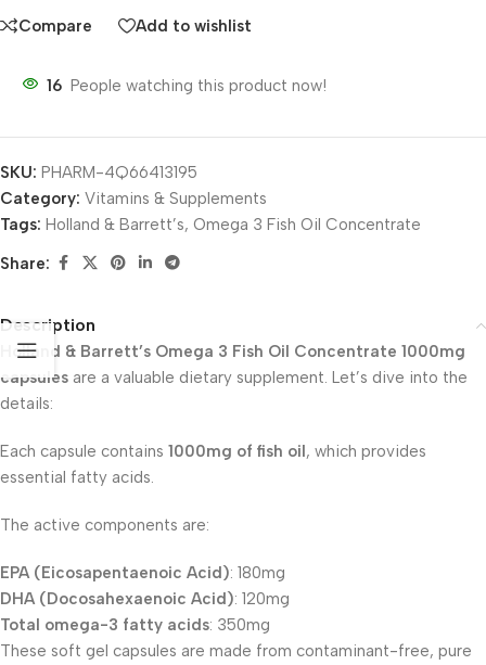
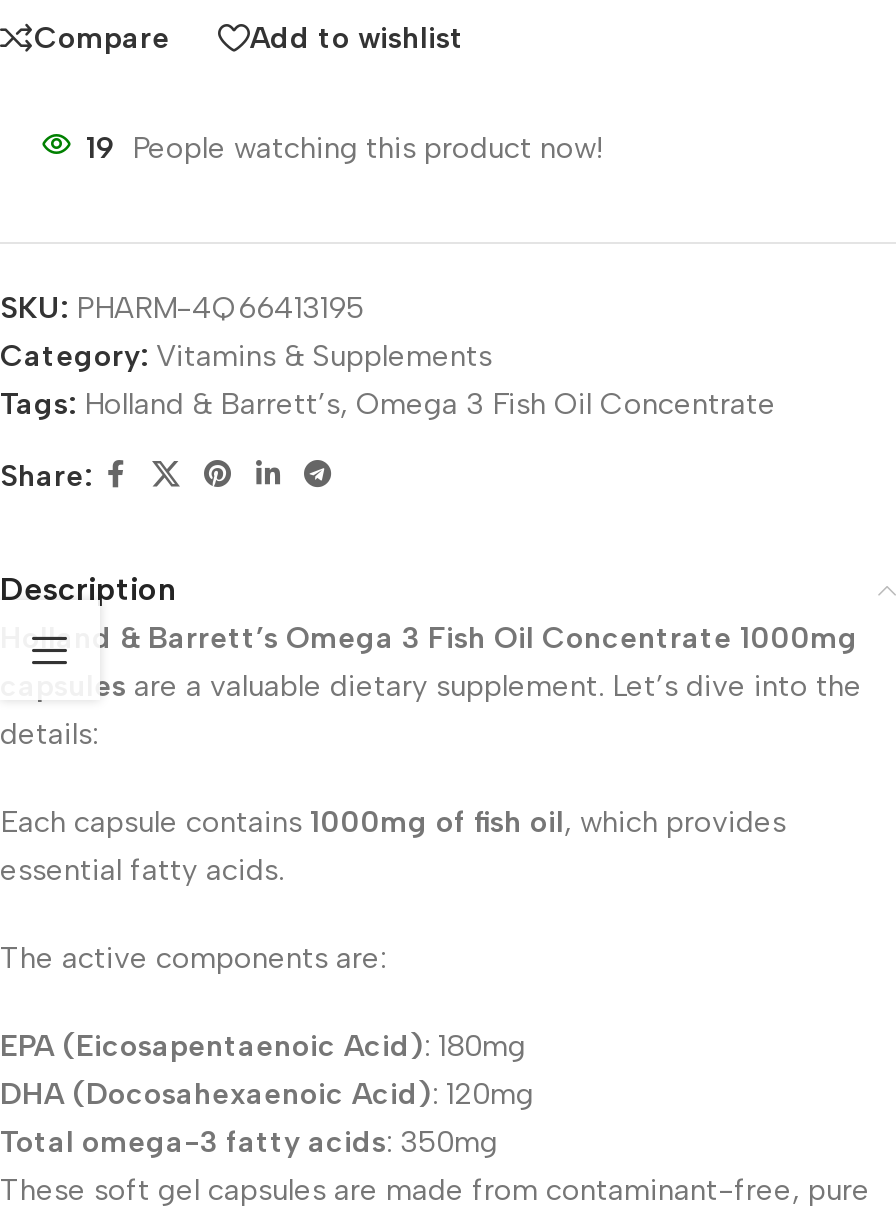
- 16 People watching this product now!
+ 19 People watching this product now!
